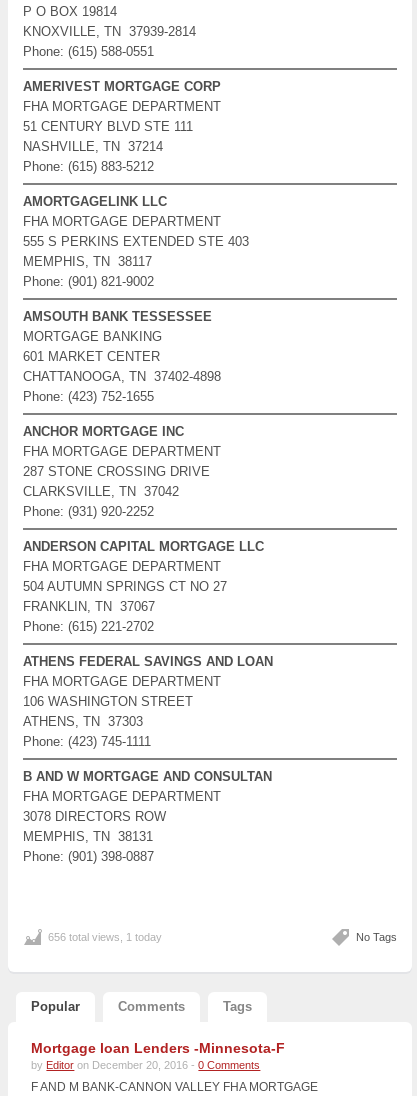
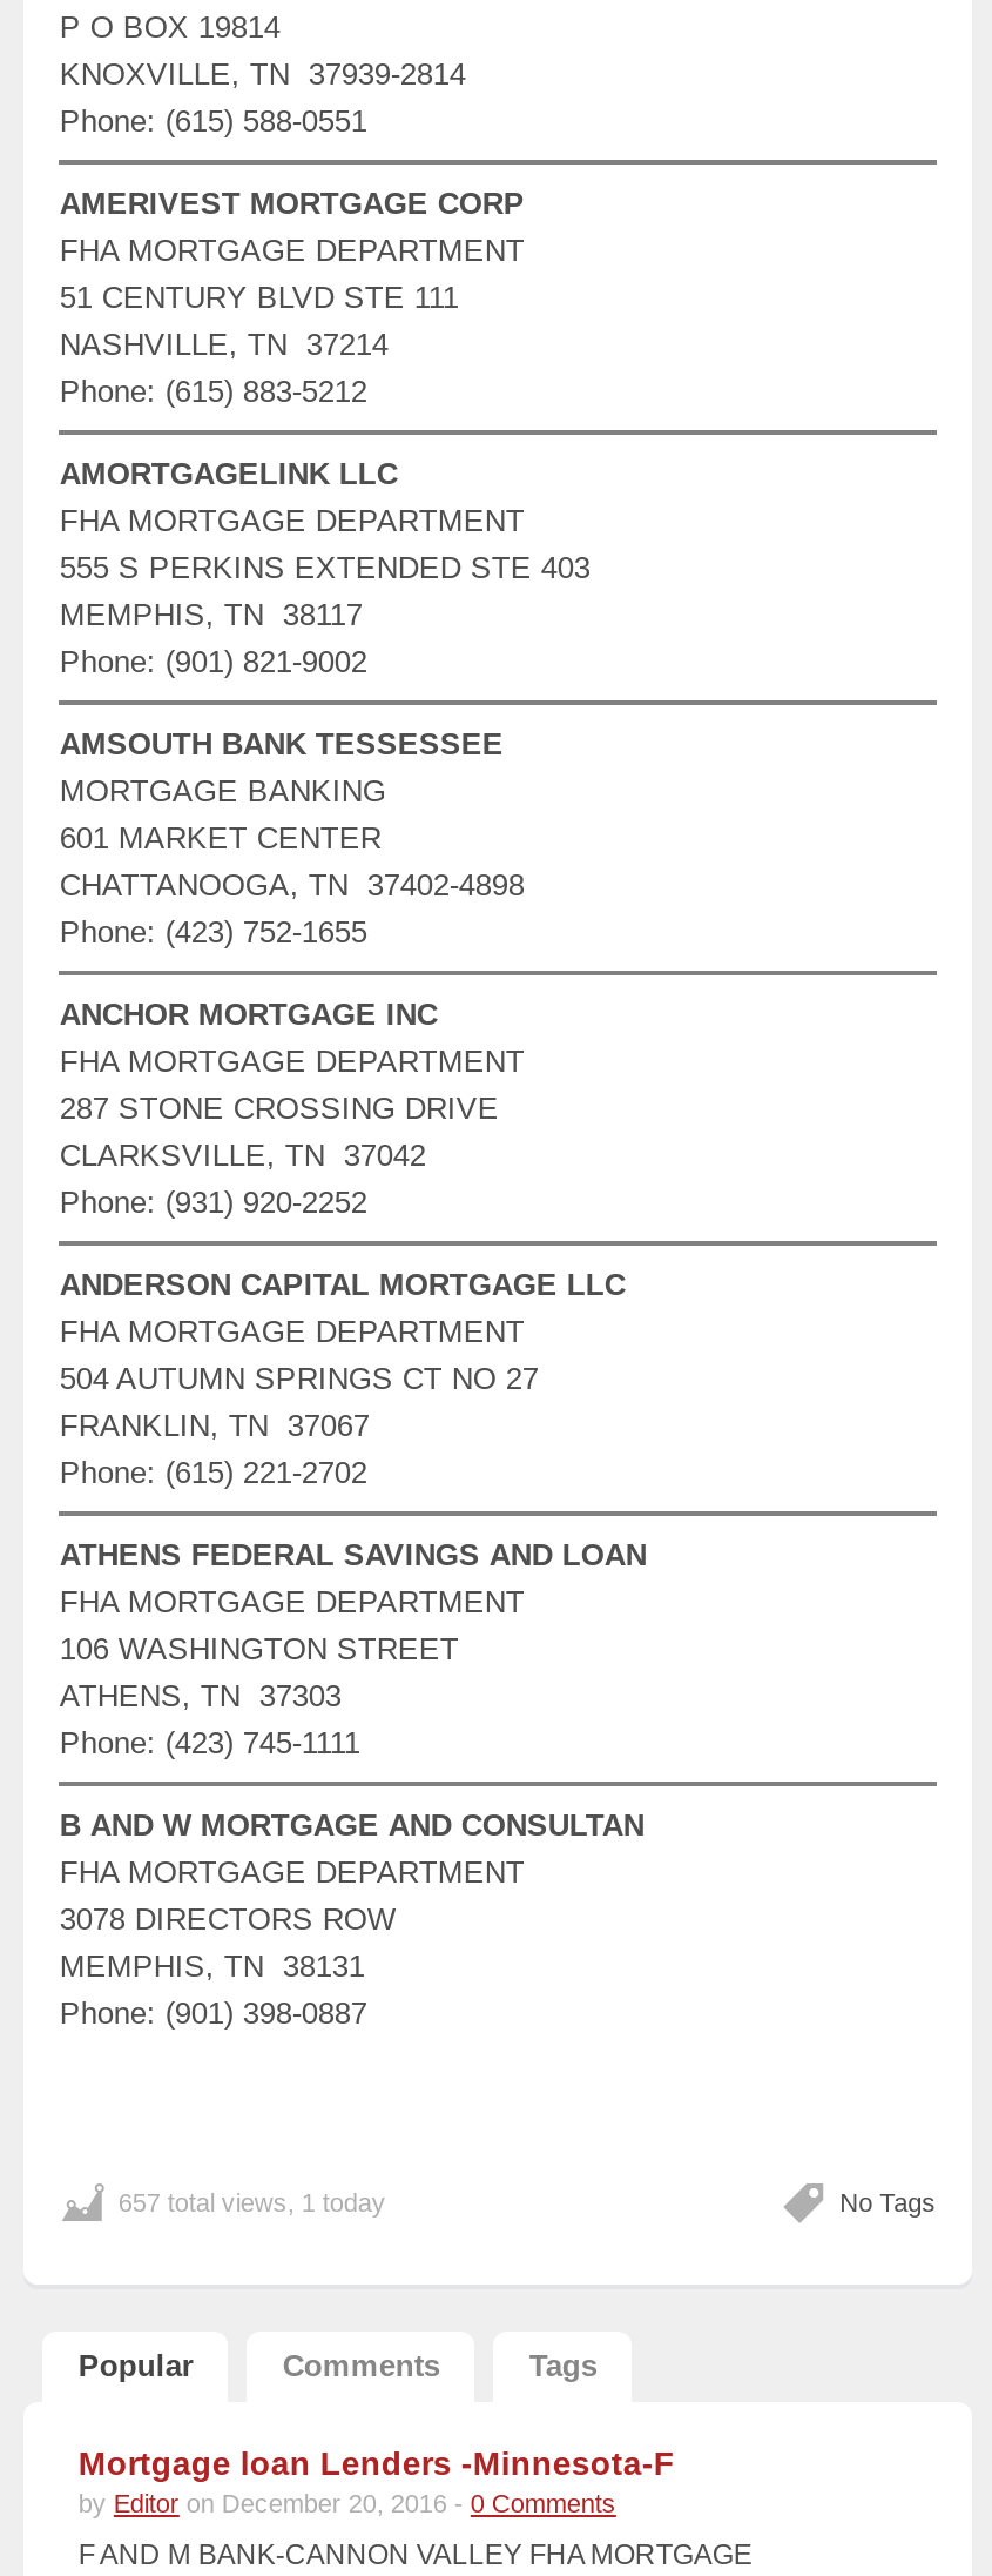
- 656 total views, 1 today
+ 657 total views, 1 today
